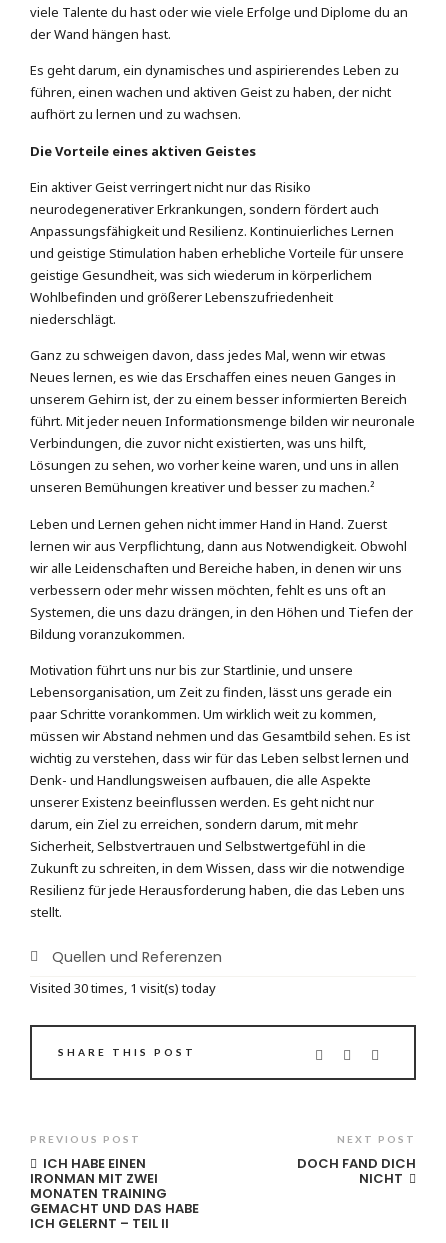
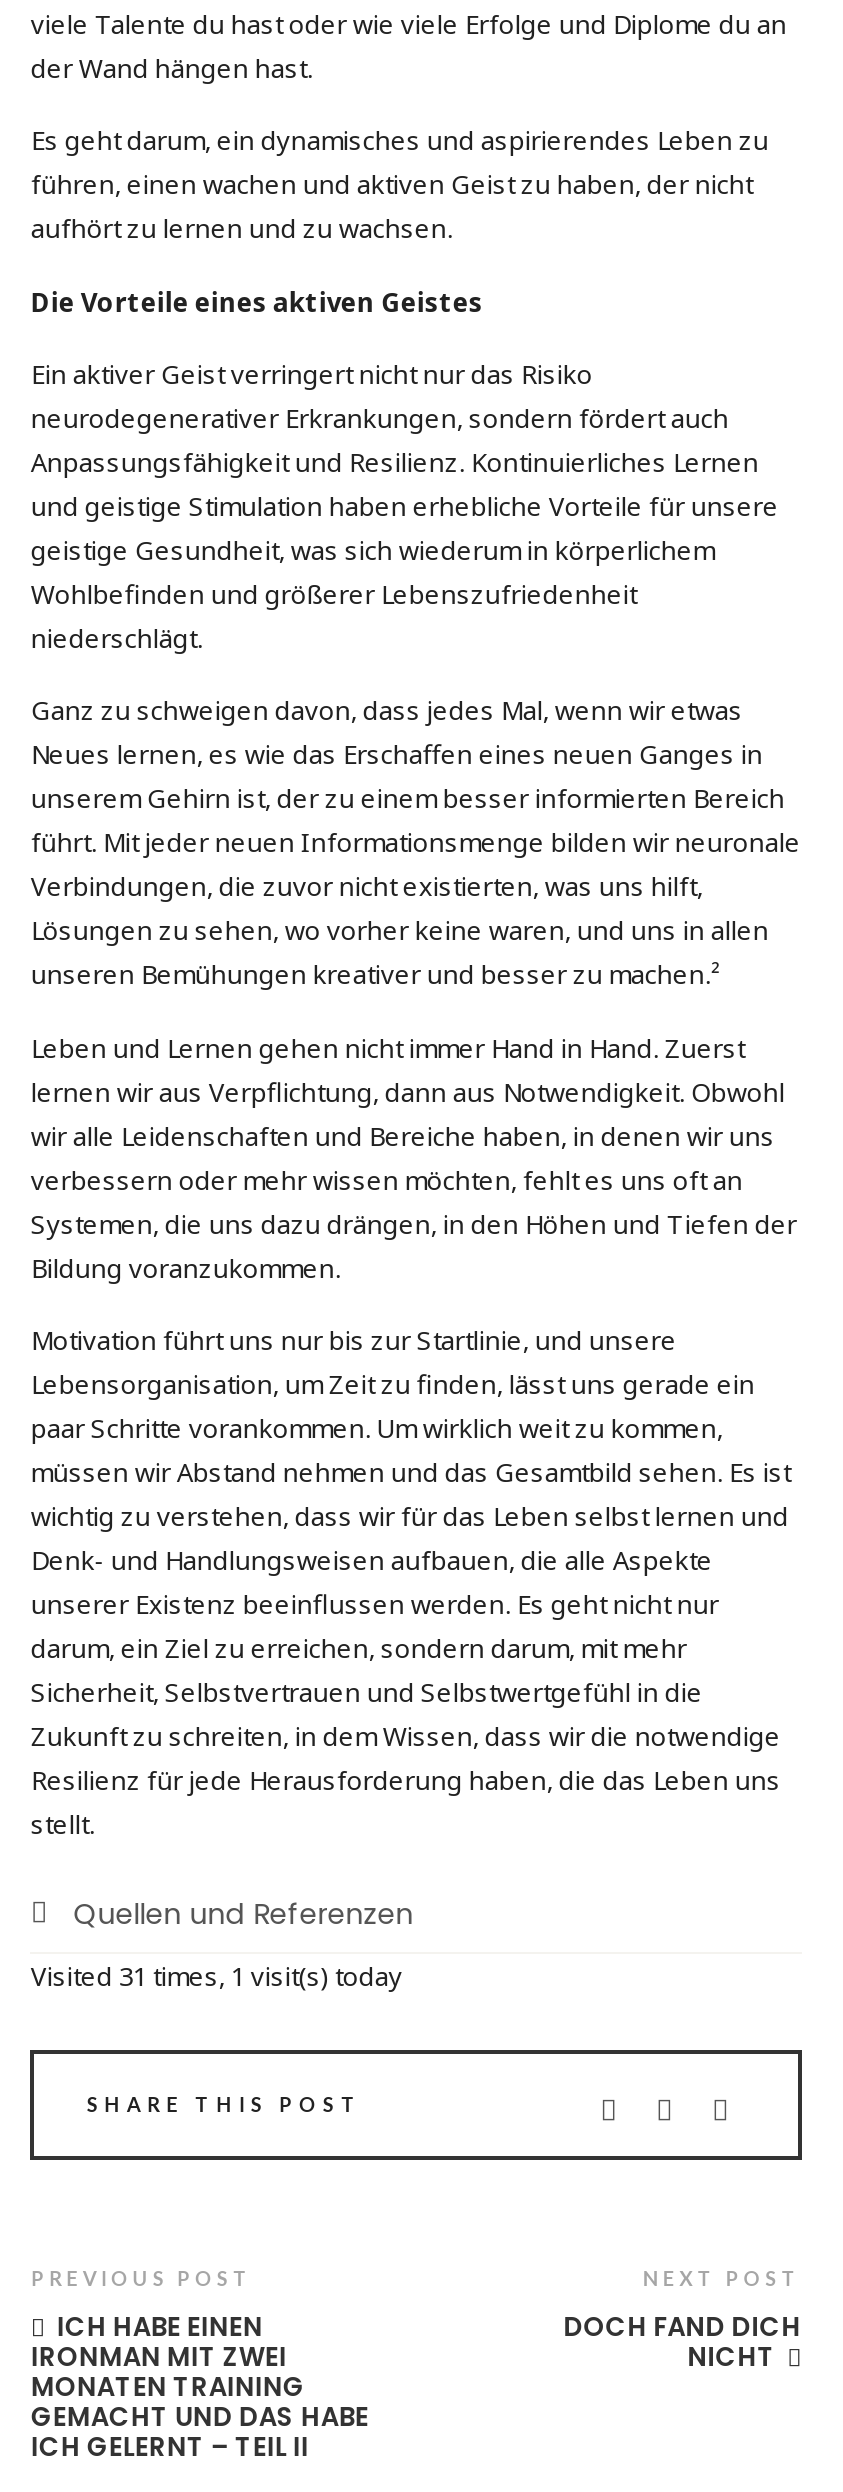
- Visited 30 times, 1 visit(s) today
+ Visited 31 times, 1 visit(s) today
